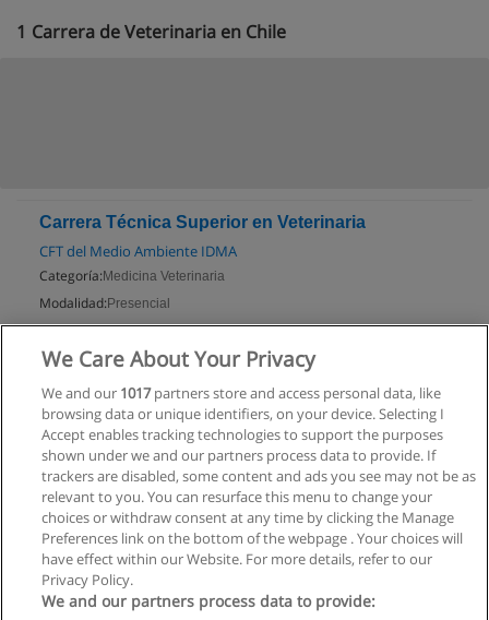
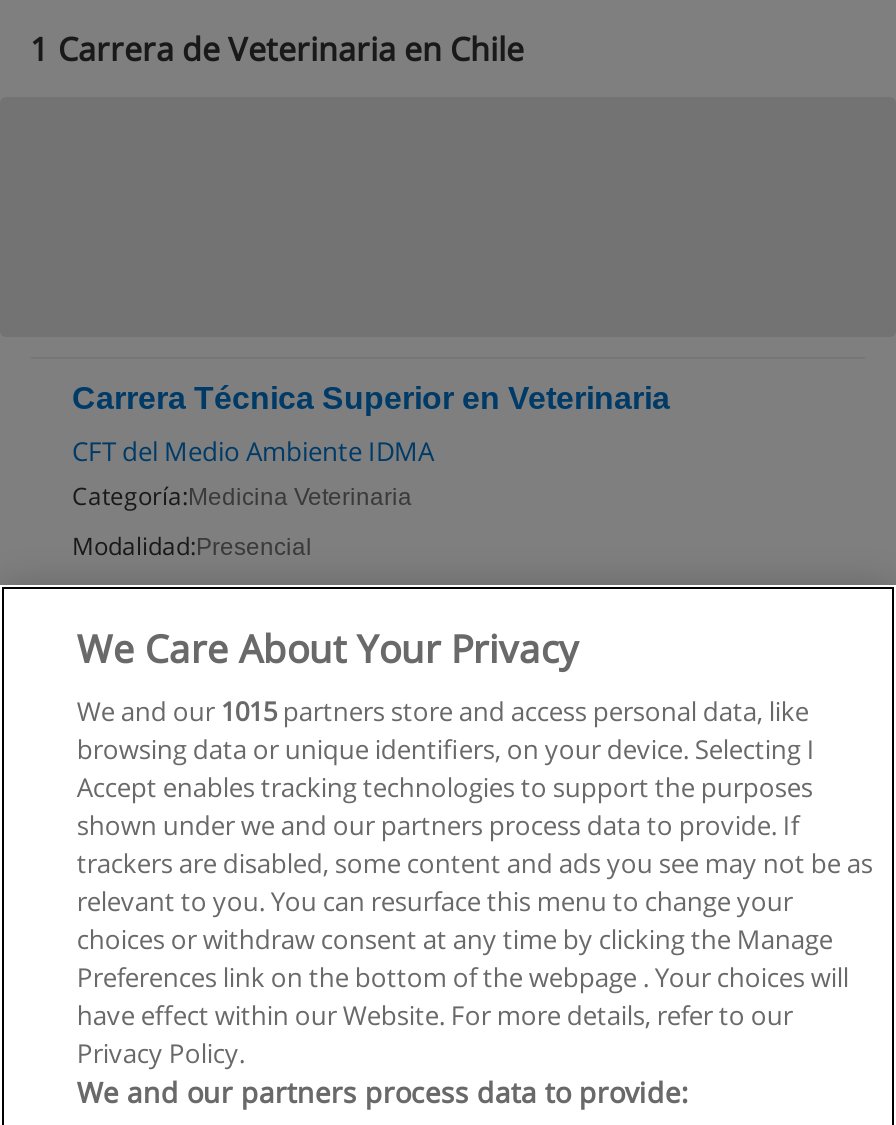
- We and our 1017 partners store and access personal data, like
+ We and our 1015 partners store and access personal data, like
